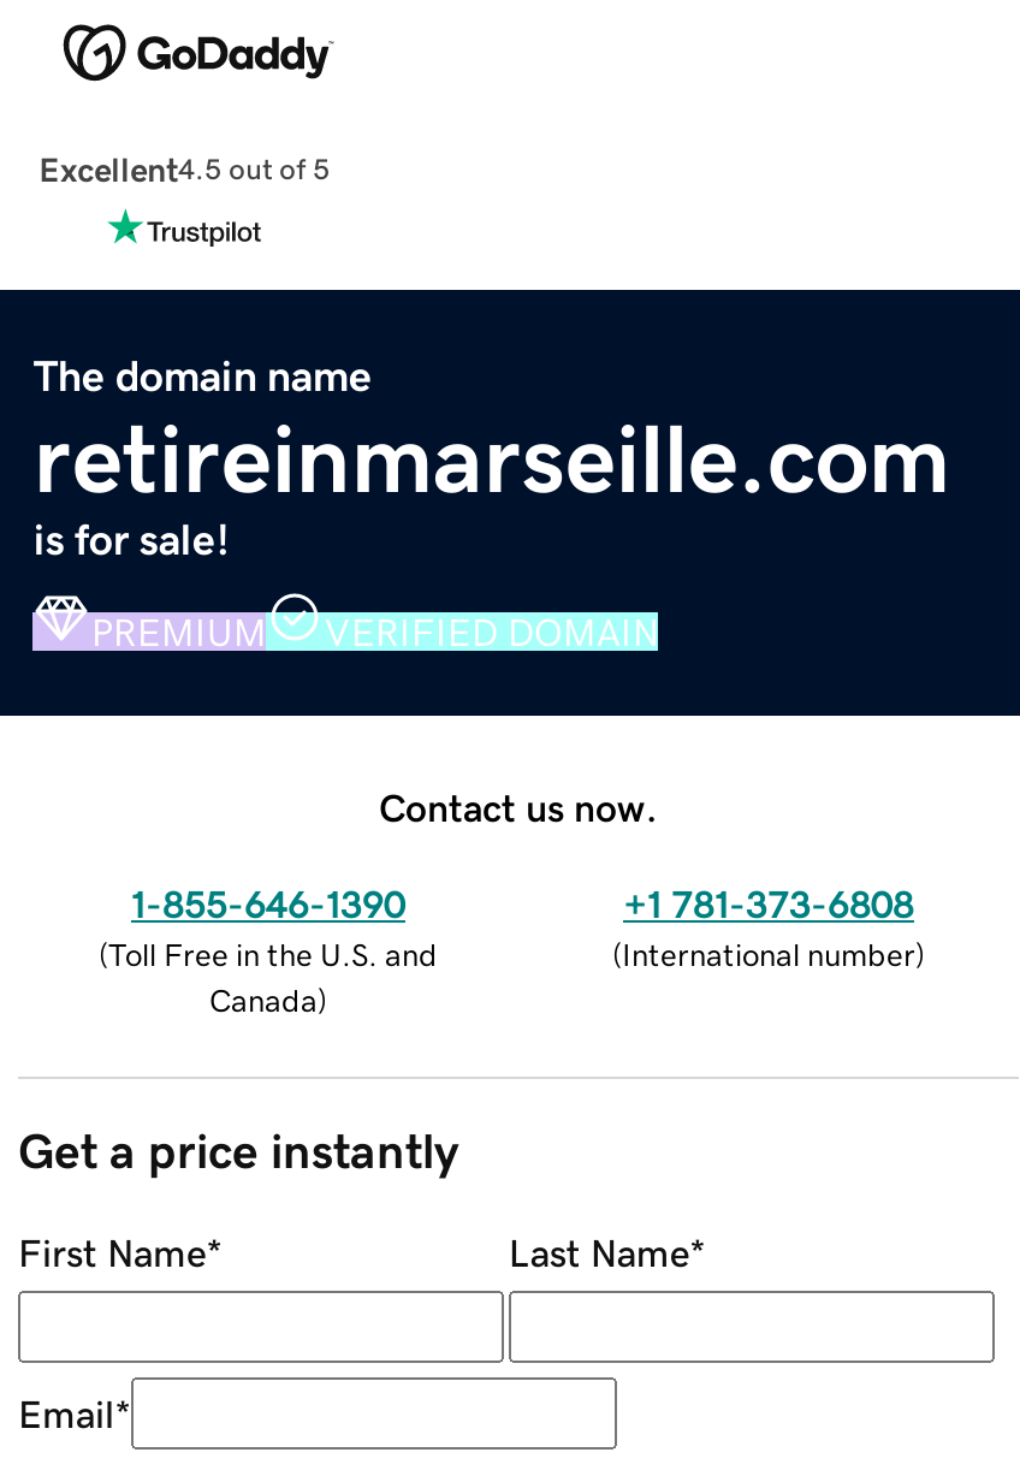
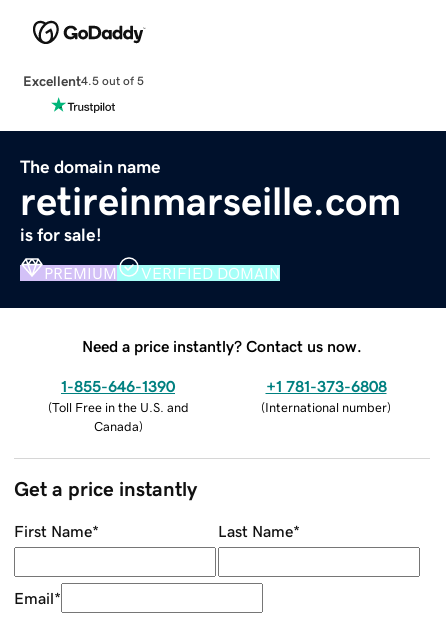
- Contact us now.
+ Need a price instantly? Contact us now.
